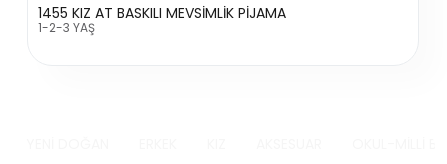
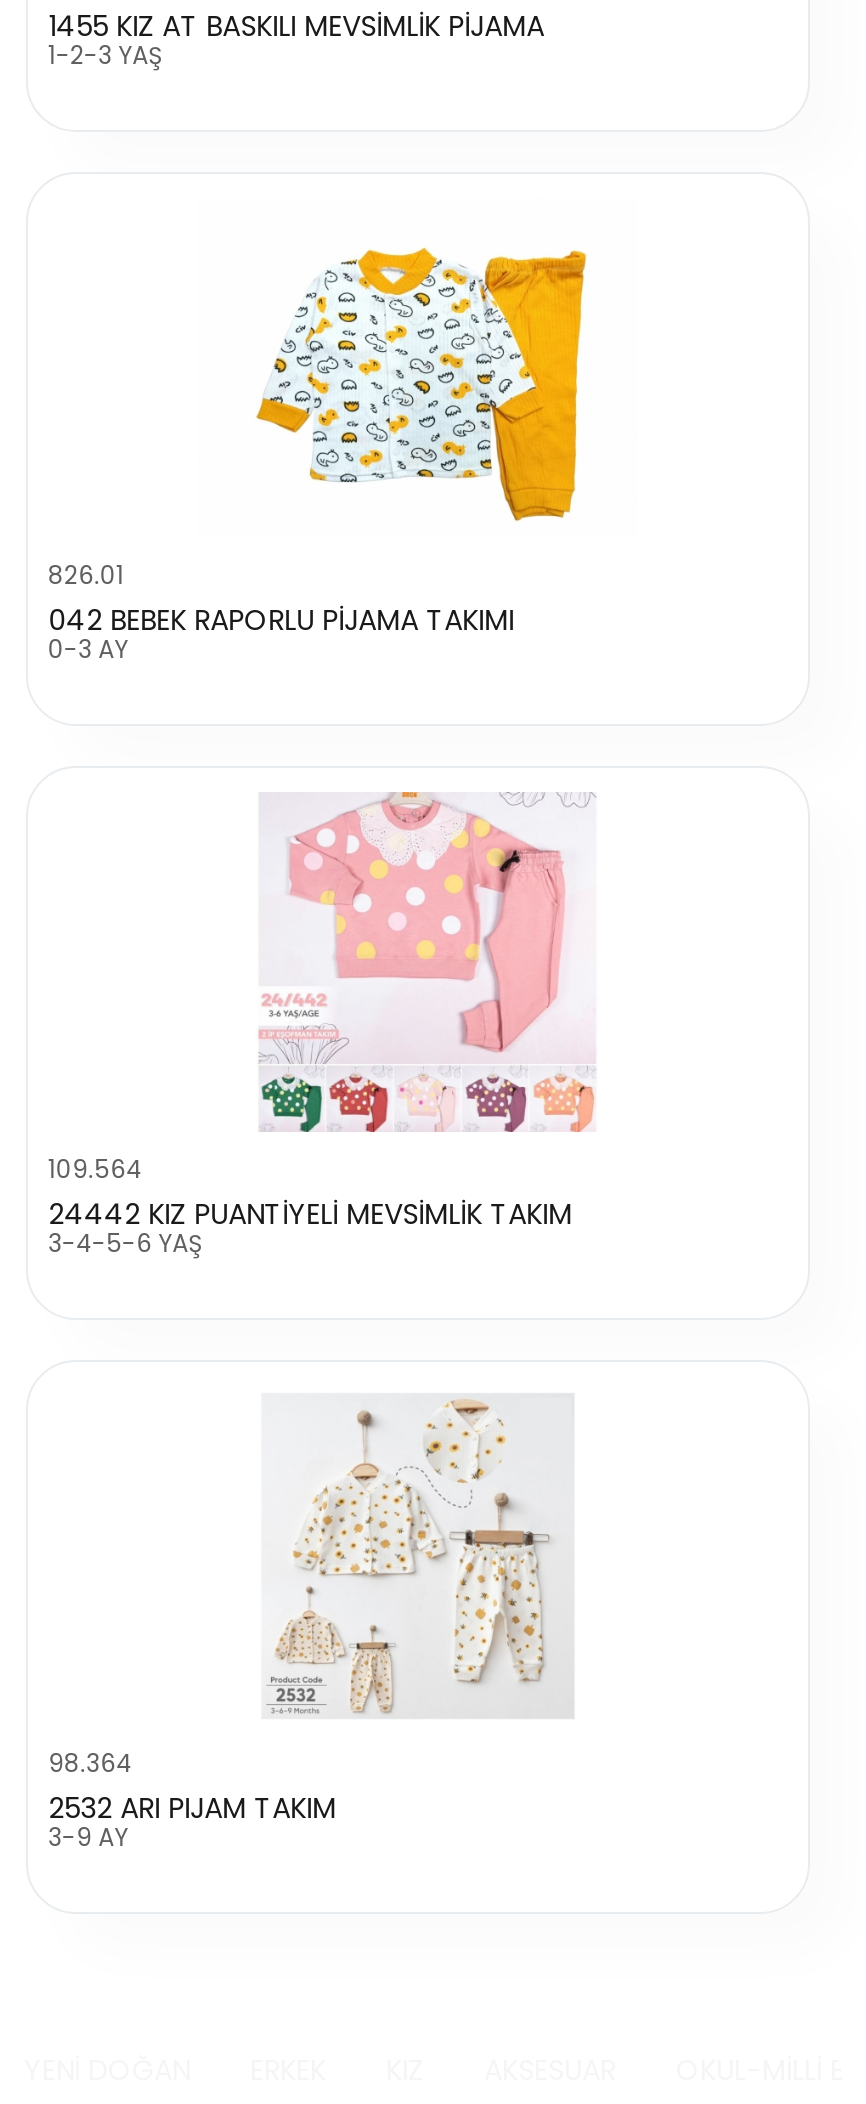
+ [image]
+ 826.01
+ 042 BEBEK RAPORLU PİJAMA TAKIMI
+ 0-3 AY

+ [image]
+ 109.564
+ 24442 KIZ PUANTİYELİ MEVSİMLİK TAKIM
+ 3-4-5-6 YAŞ

+ [image]
+ 98.364
+ 2532 ARI PIJAM TAKIM
+ 3-9 AY
